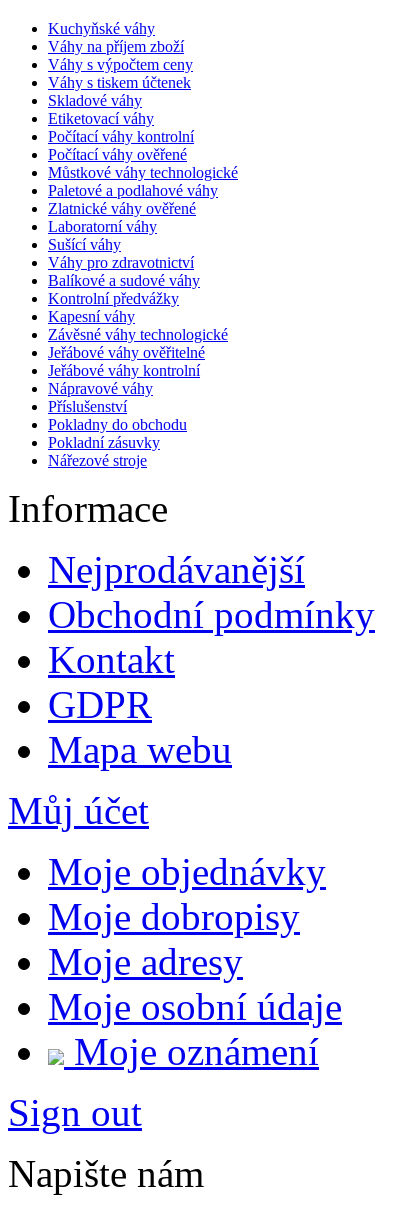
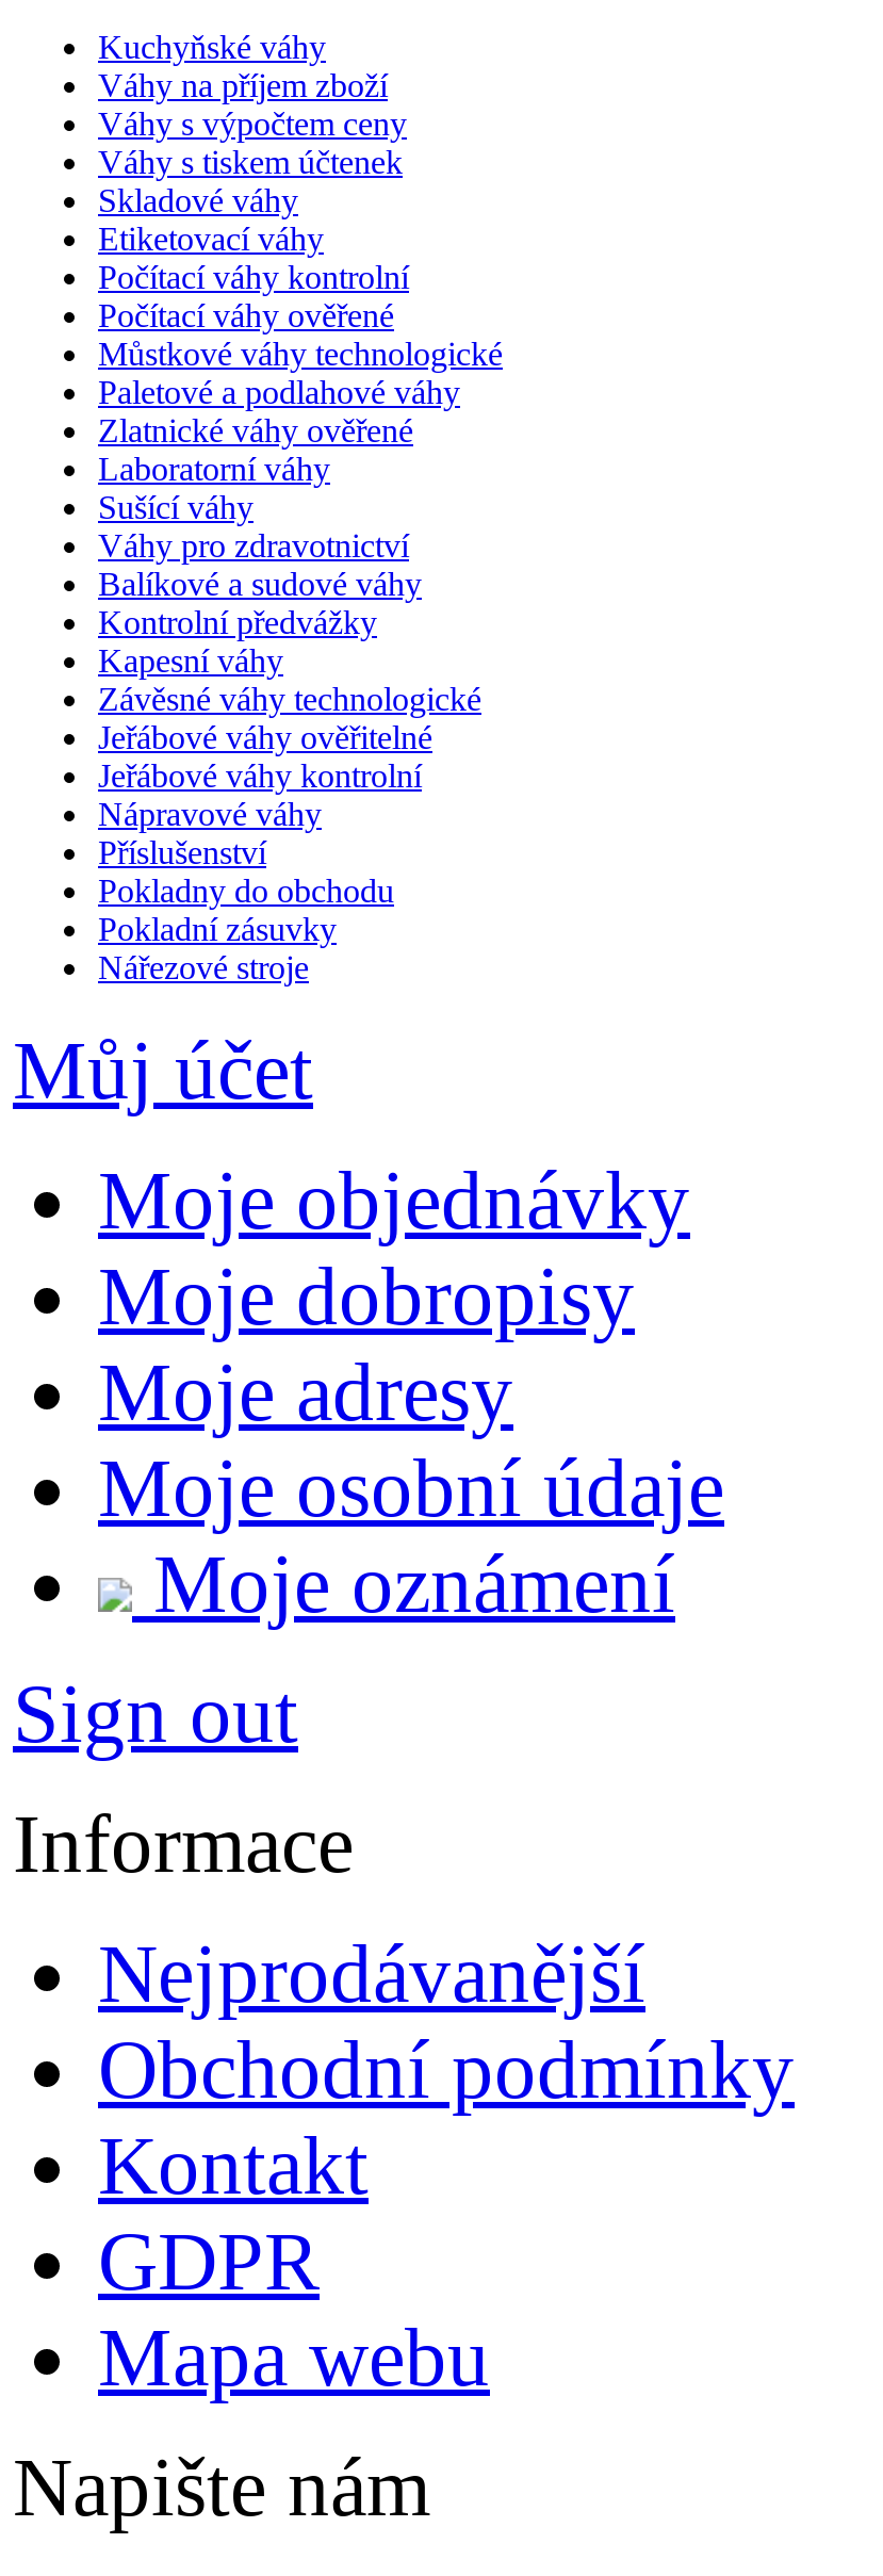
moved down: Informace | Nejprodávanější | Obchodní podmínky | Kontakt | GDPR | Mapa webu

moved up: Můj účet | Moje objednávky | Moje dobropisy | Moje adresy | Moje osobní údaje | Moje oznámení | Sign out
